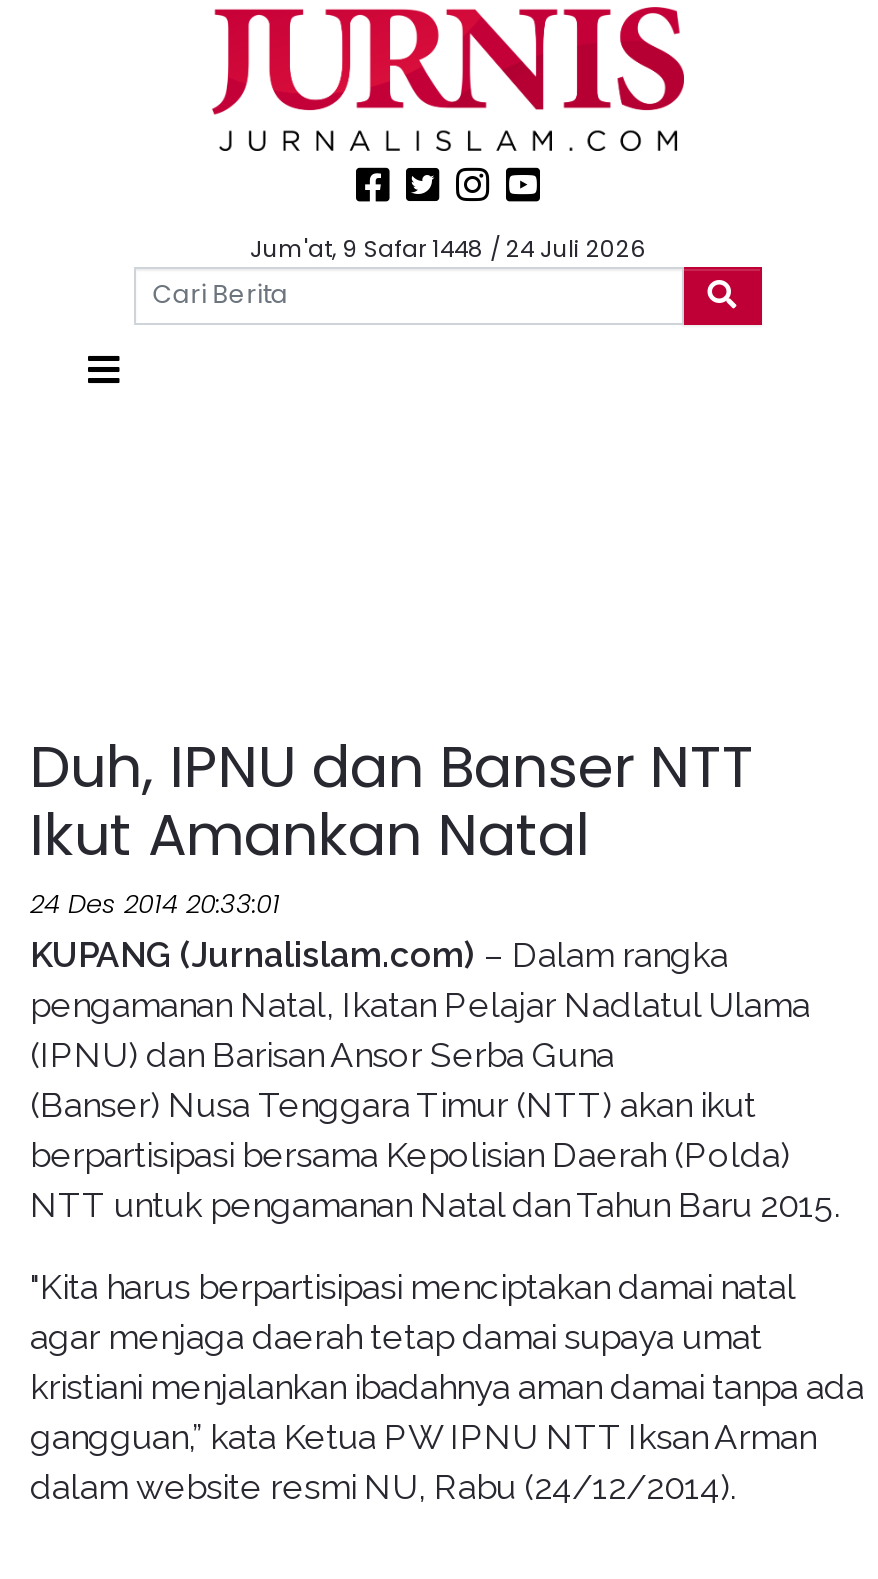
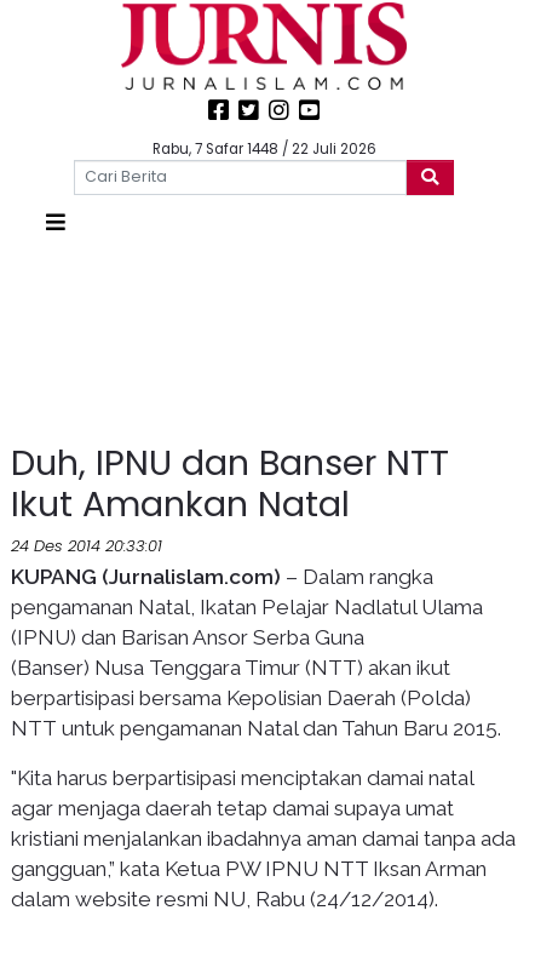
- Jum'at, 9 Safar 1448 / 24 Juli 2026
+ Rabu, 7 Safar 1448 / 22 Juli 2026
